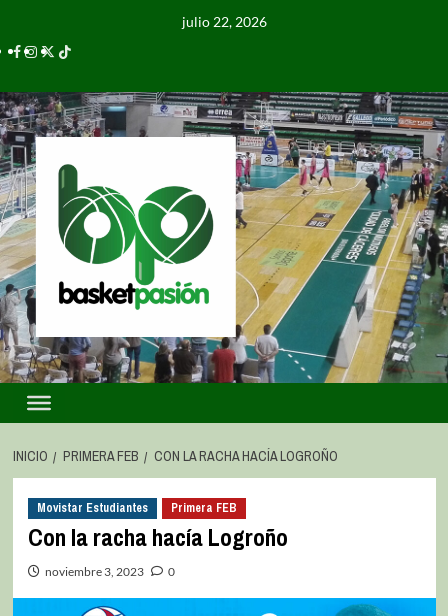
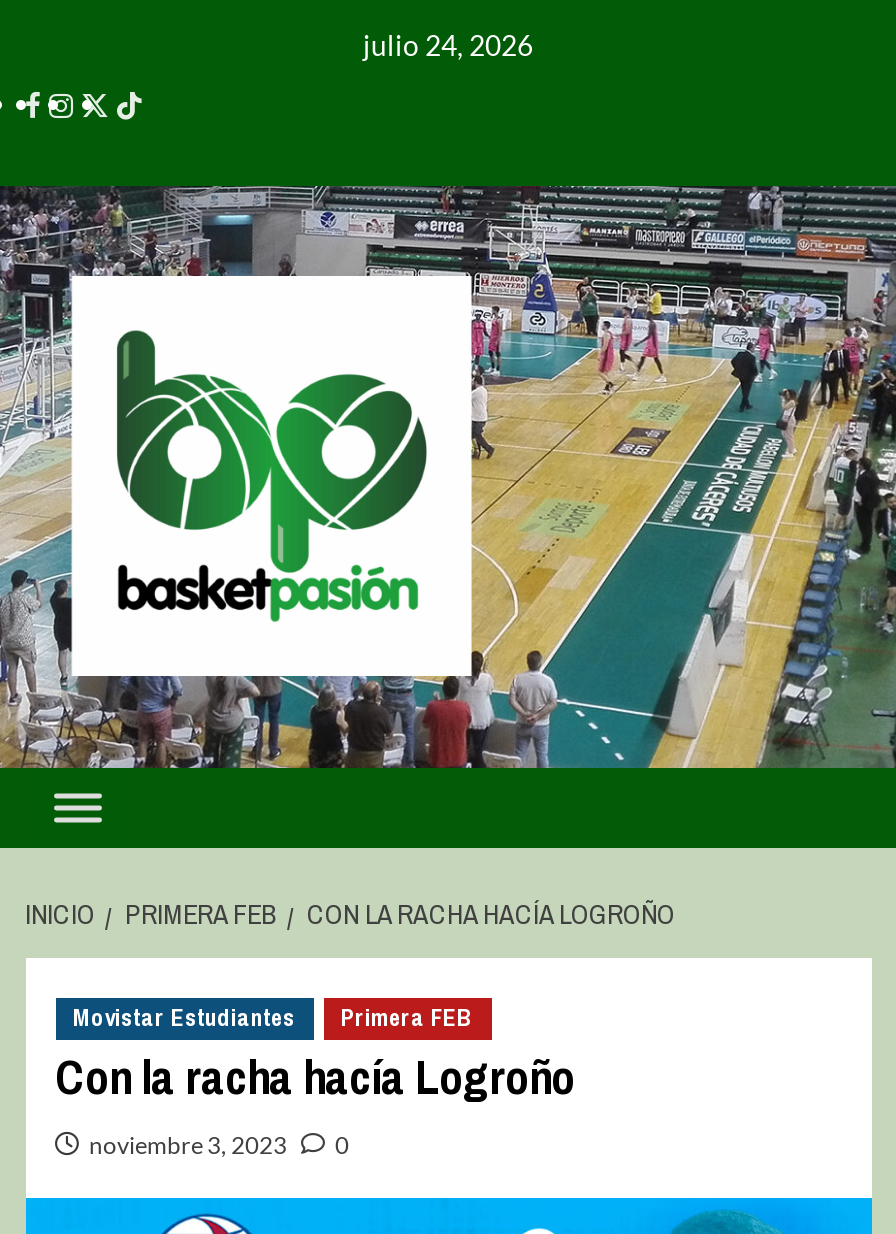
- julio 22, 2026
+ julio 24, 2026
